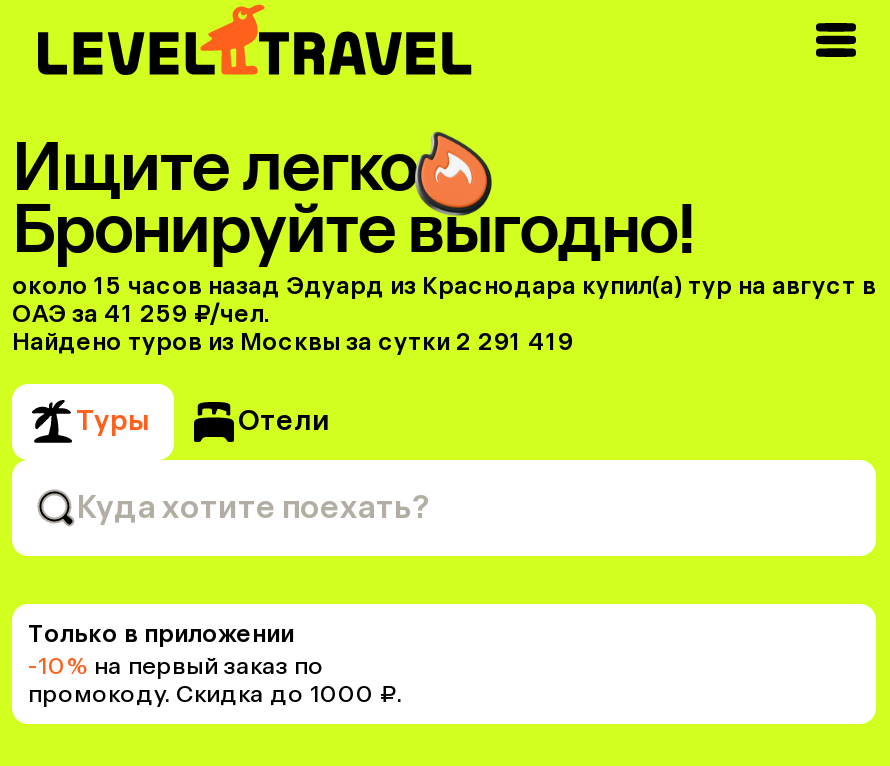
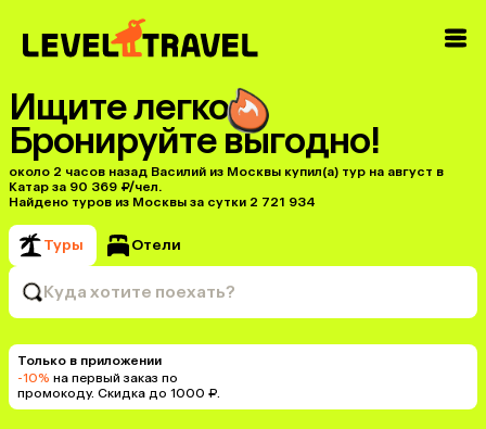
- около 15 часов назад Эдуард из Краснодара купил(a) тур на август в
+ около 2 часов назад Василий из Москвы купил(a) тур на август в

- ОАЭ за 41 259 ₽/чел.
+ Катар за 90 369 ₽/чел.

- Найдено туров из Москвы за сутки 2 291 419
+ Найдено туров из Москвы за сутки 2 721 934
